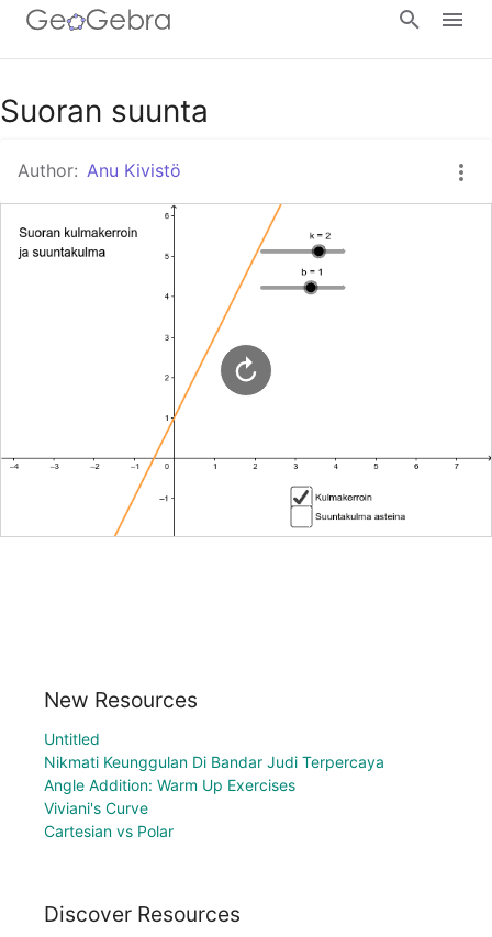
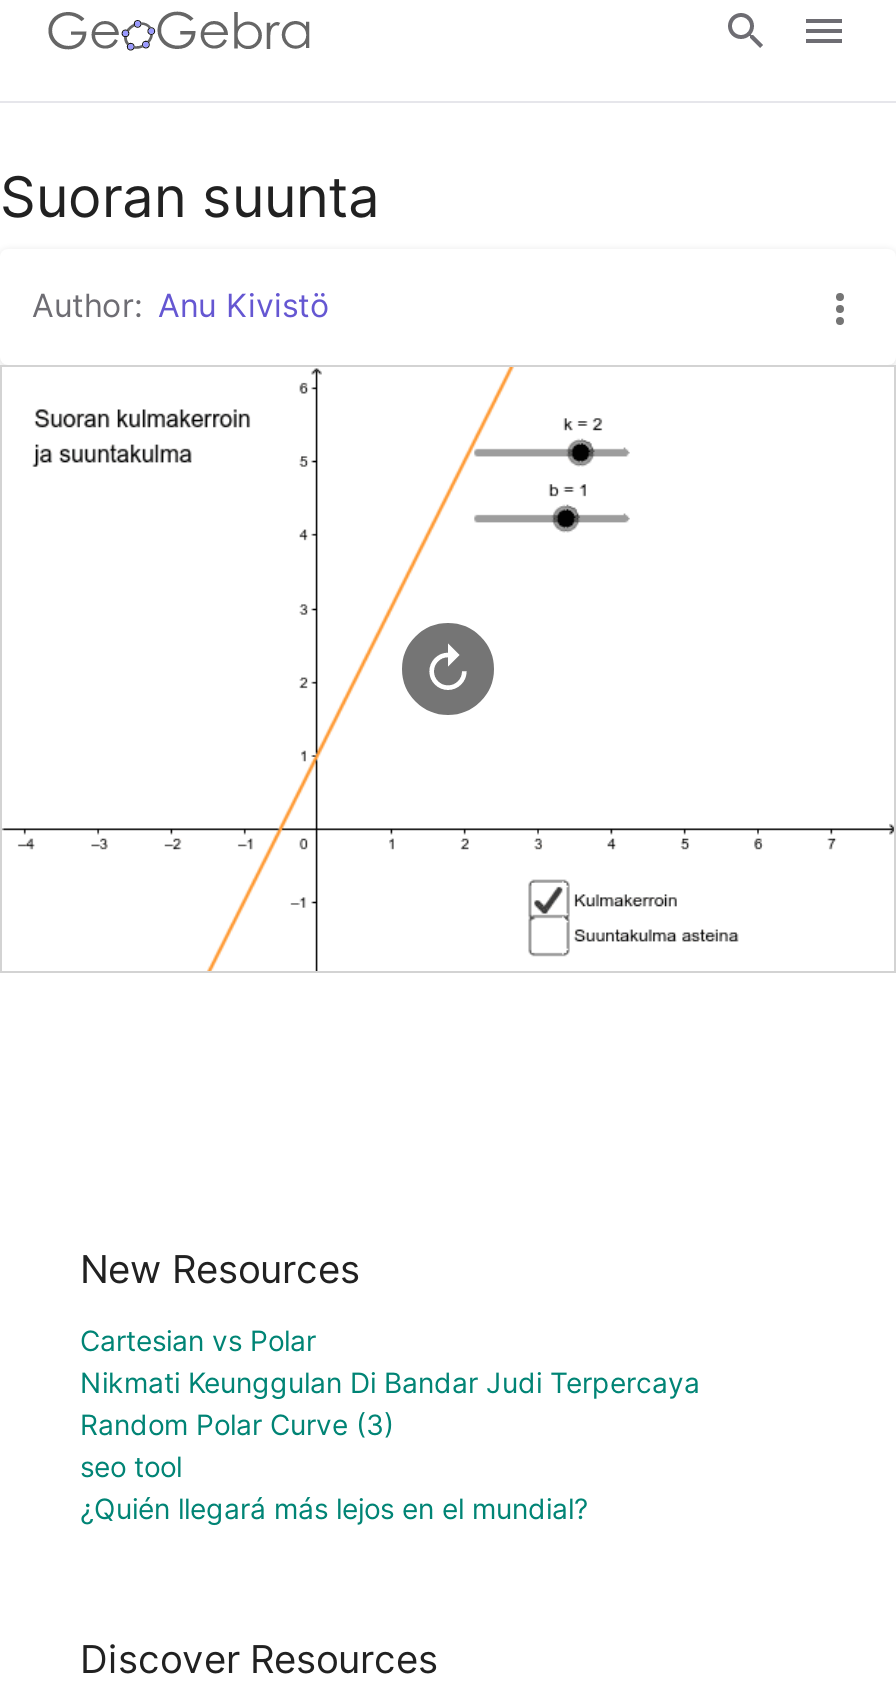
- Untitled

- Angle Addition: Warm Up Exercises
- Viviani's Curve
+ Random Polar Curve (3)
+ seo tool
+ ¿Quién llegará más lejos en el mundial?

moved up: Cartesian vs Polar
